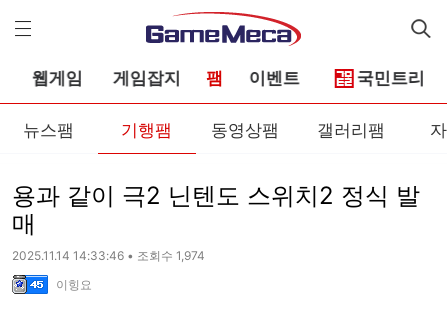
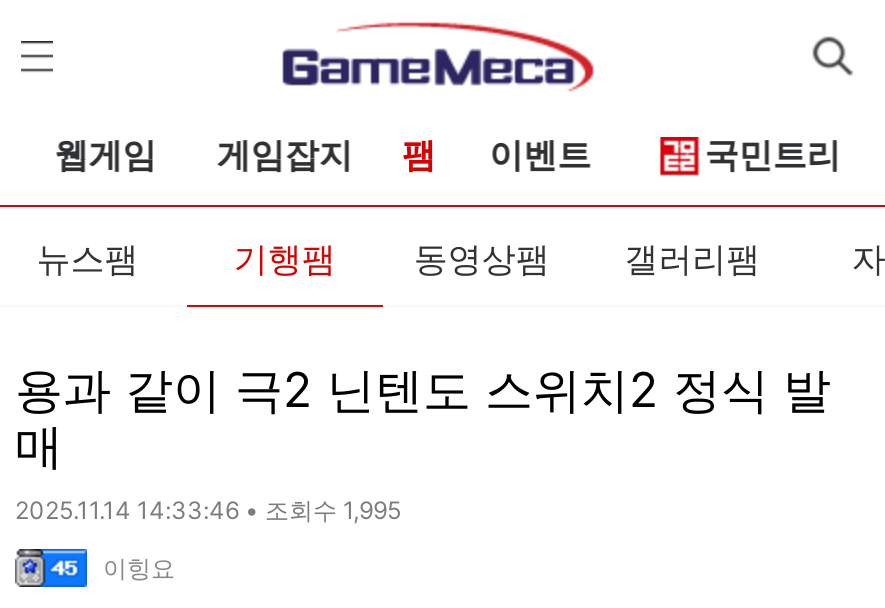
- 2025.11.14 14:33:46 • 조회수 1,974
+ 2025.11.14 14:33:46 • 조회수 1,995
